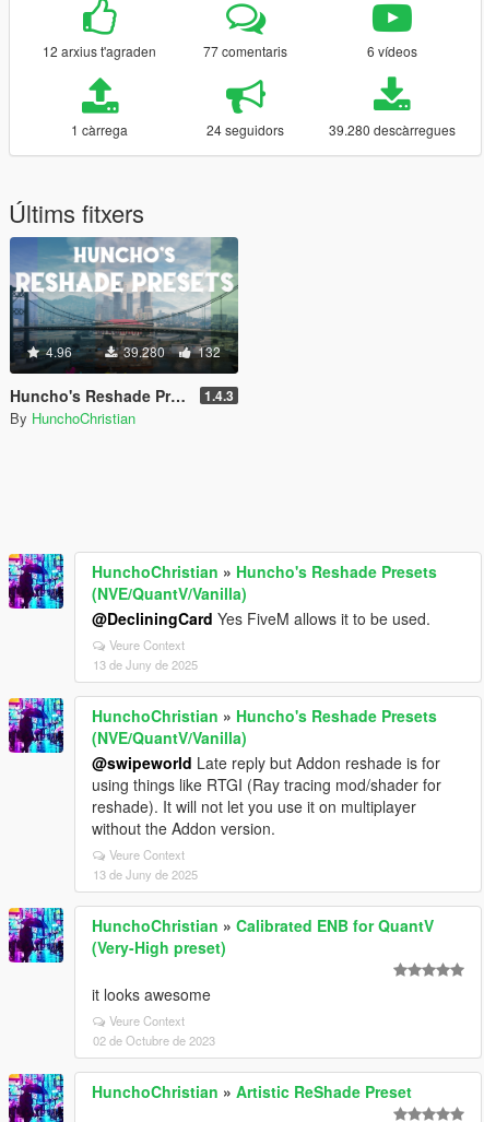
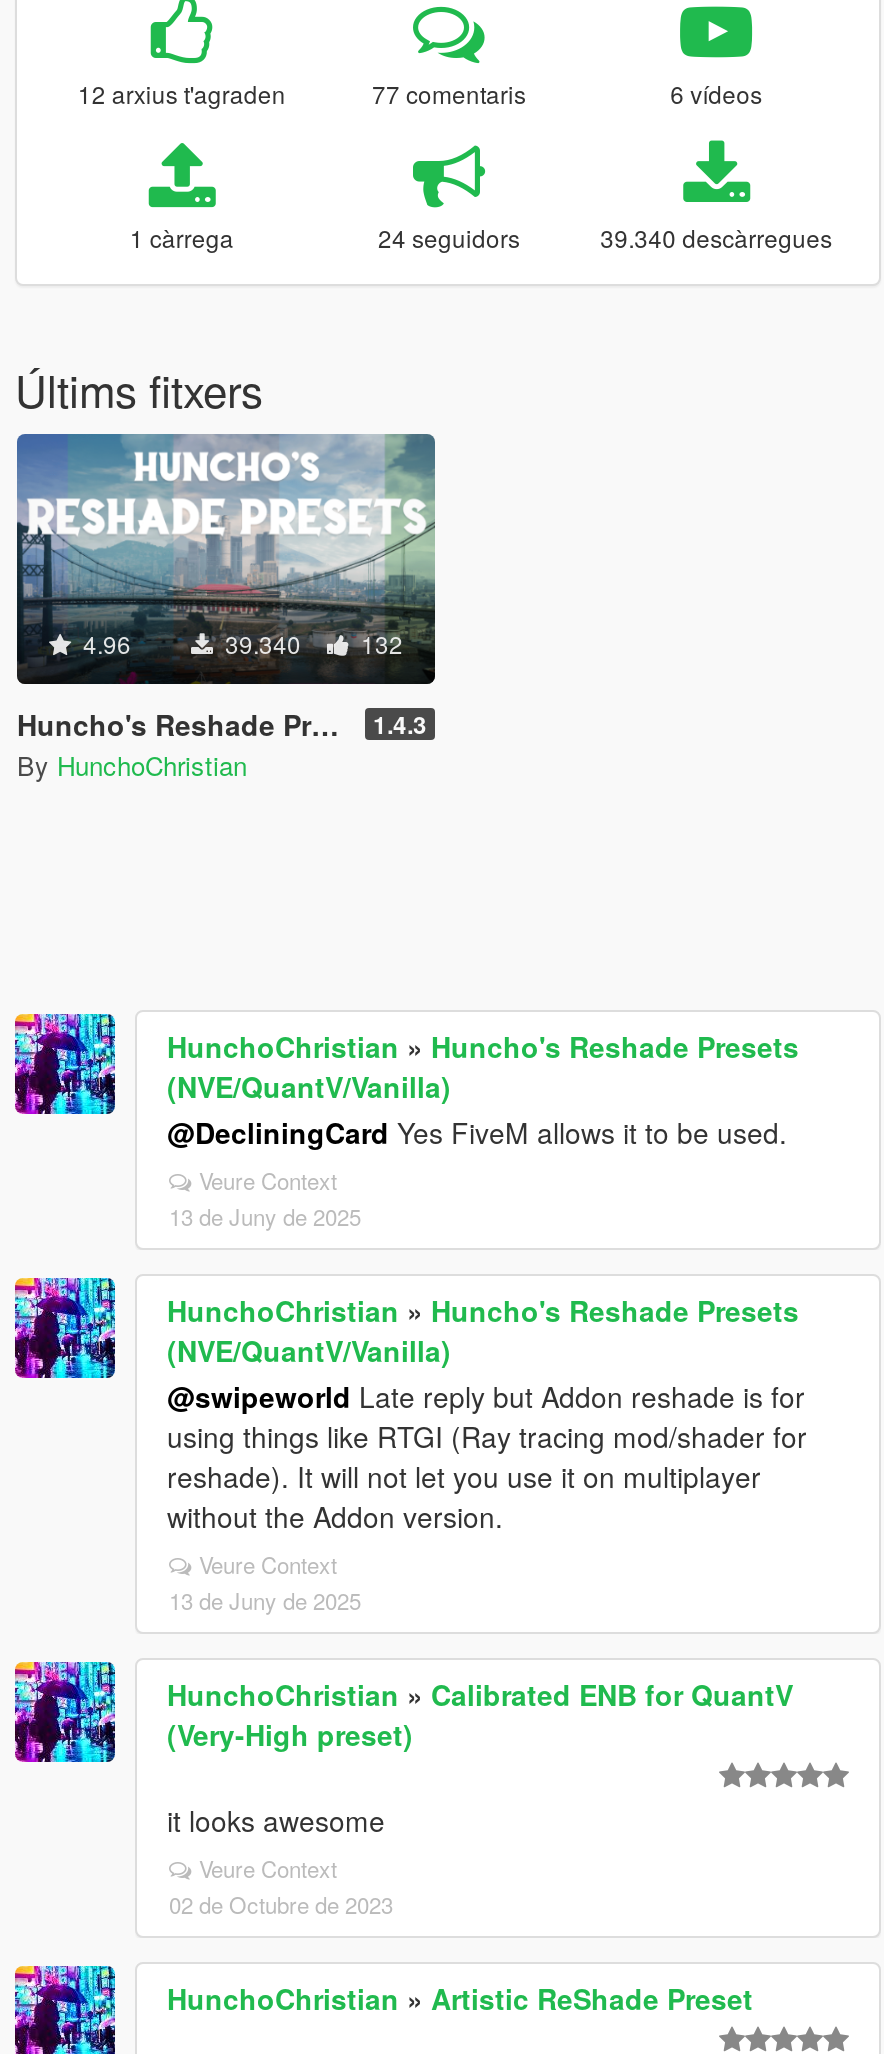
- 39.280 descàrregues
+ 39.340 descàrregues

- 39.280 132
+ 39.340 132
